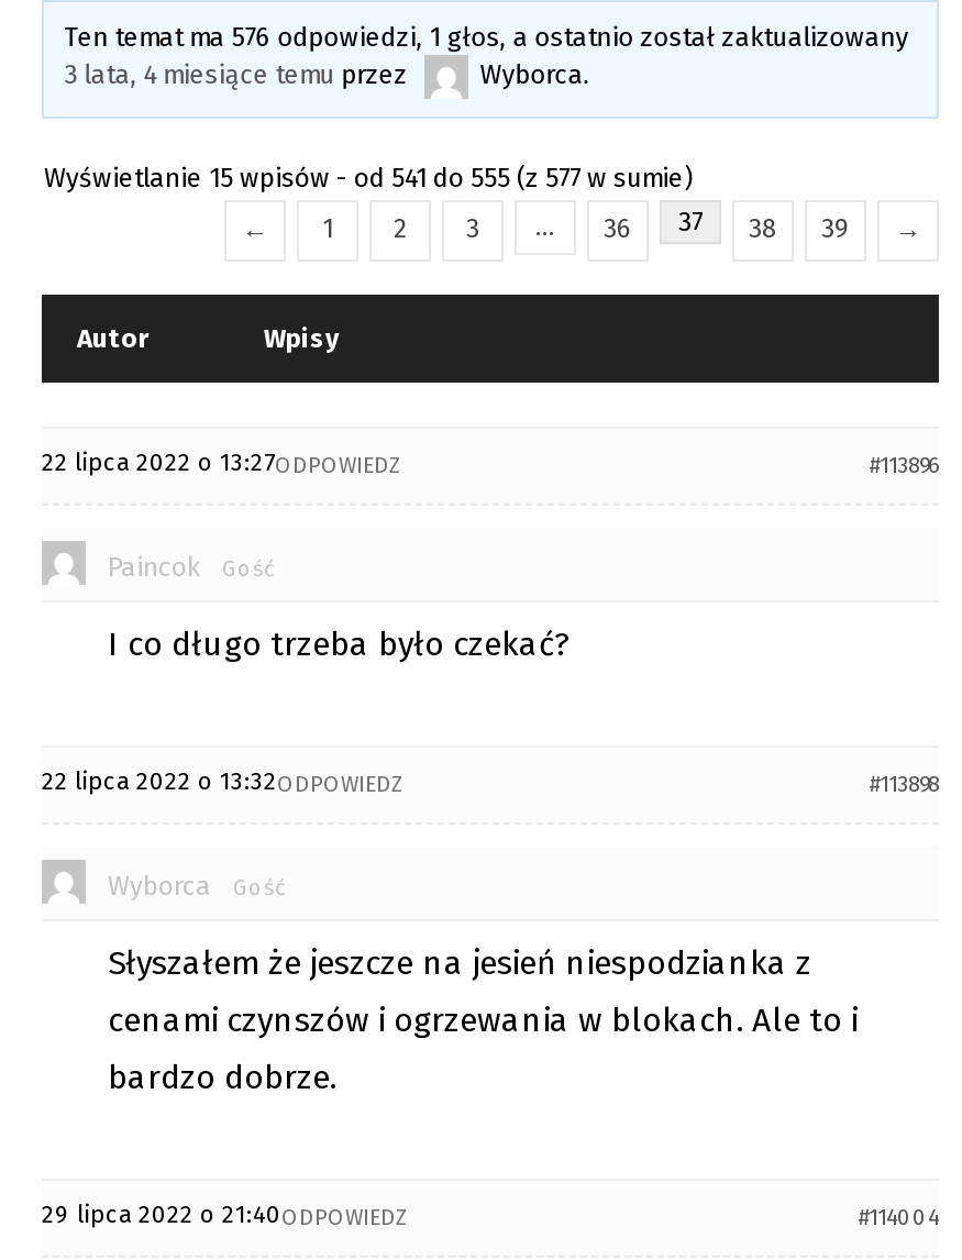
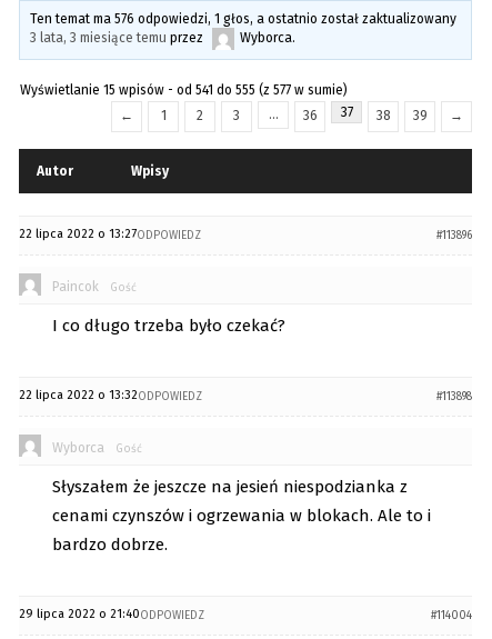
- 3 lata, 4 miesiące temu przez
+ 3 lata, 3 miesiące temu przez
